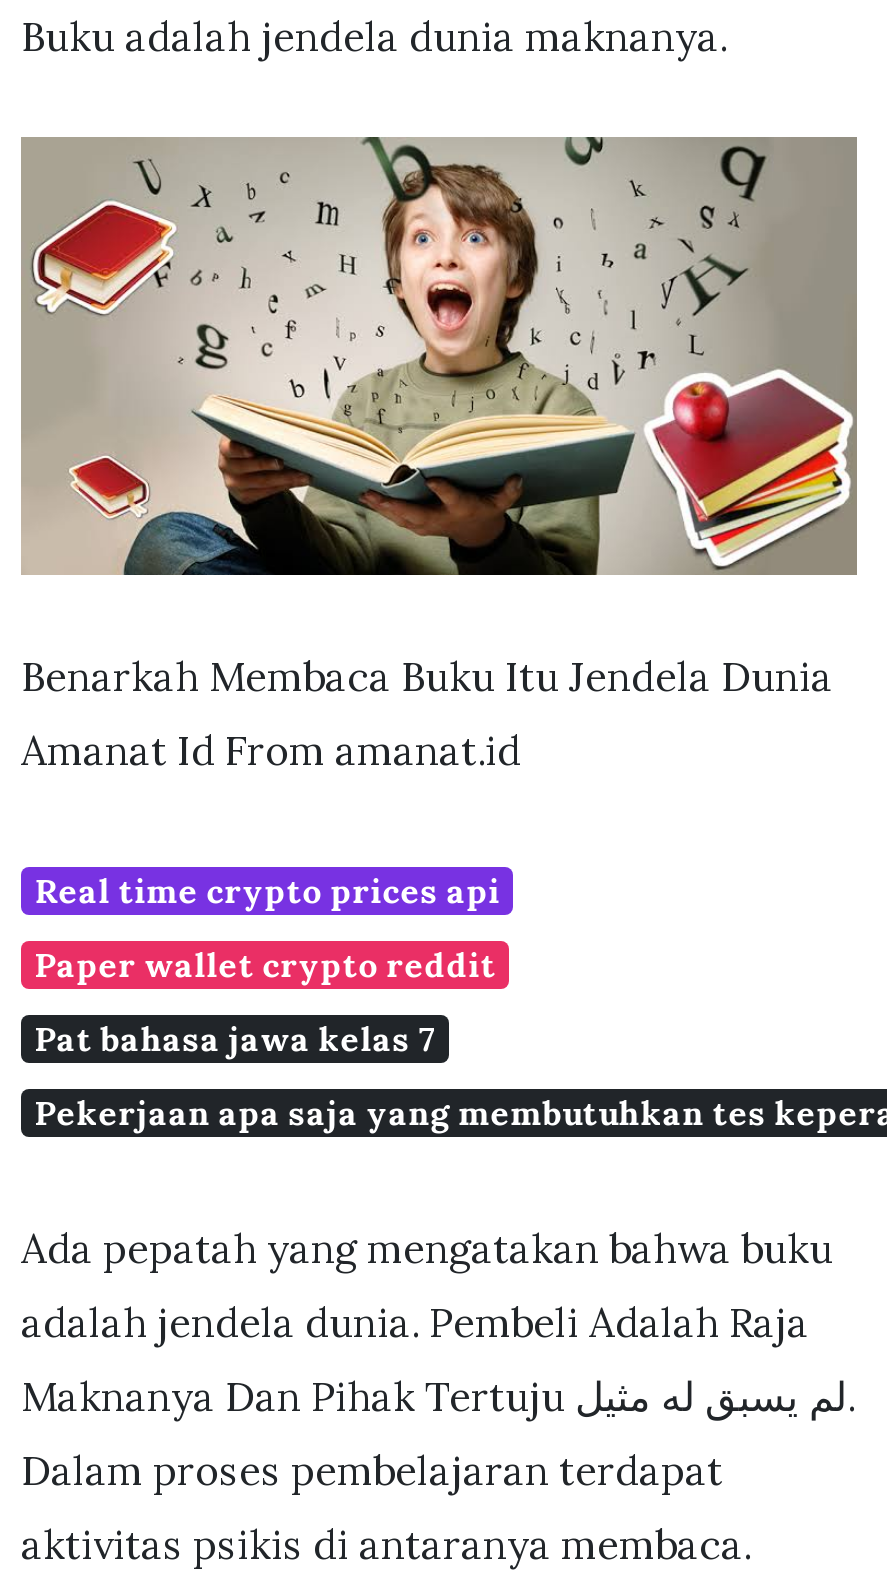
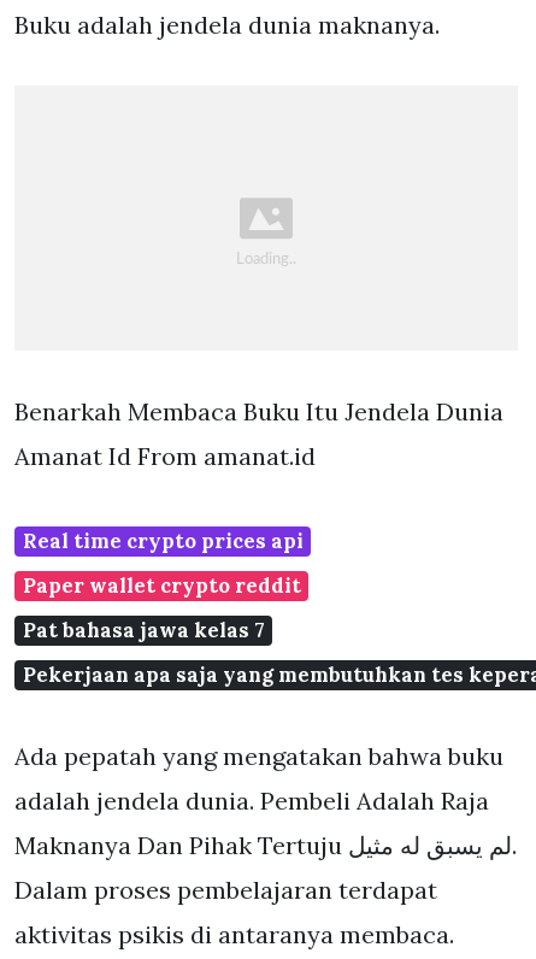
- [image]
